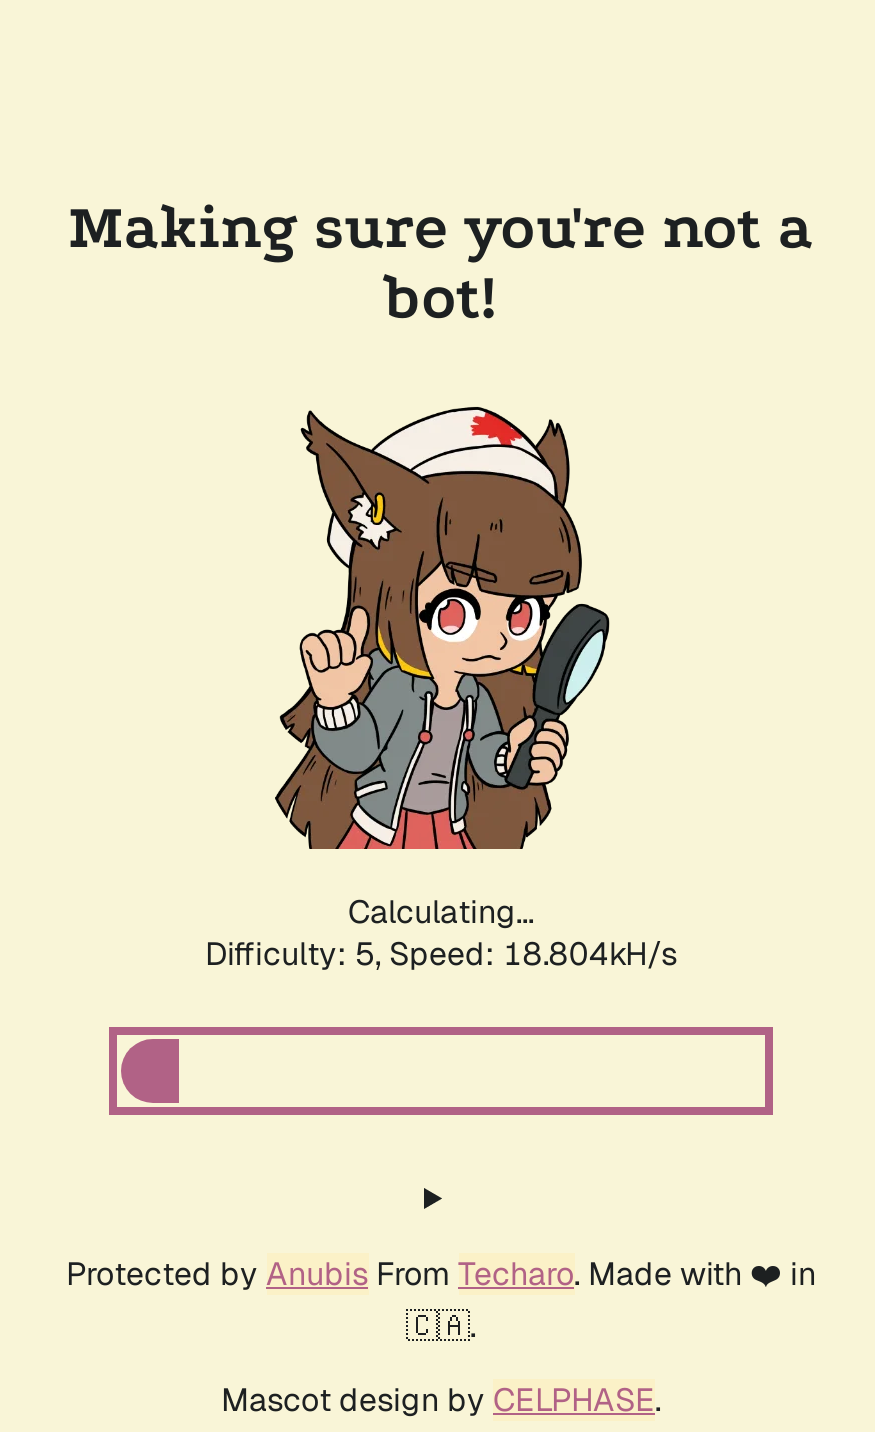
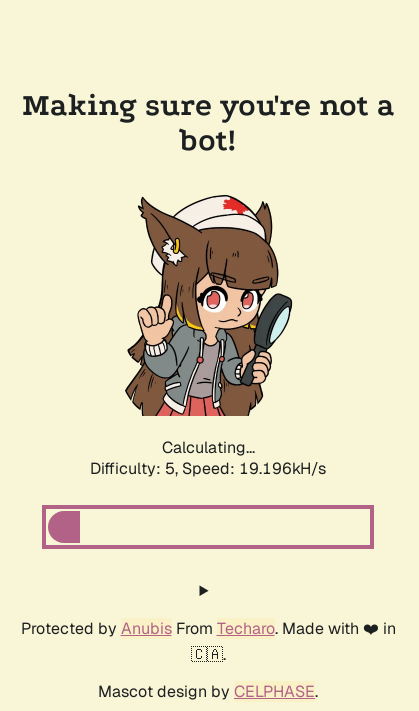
- Difficulty: 5, Speed: 18.804kH/s
+ Difficulty: 5, Speed: 19.196kH/s
